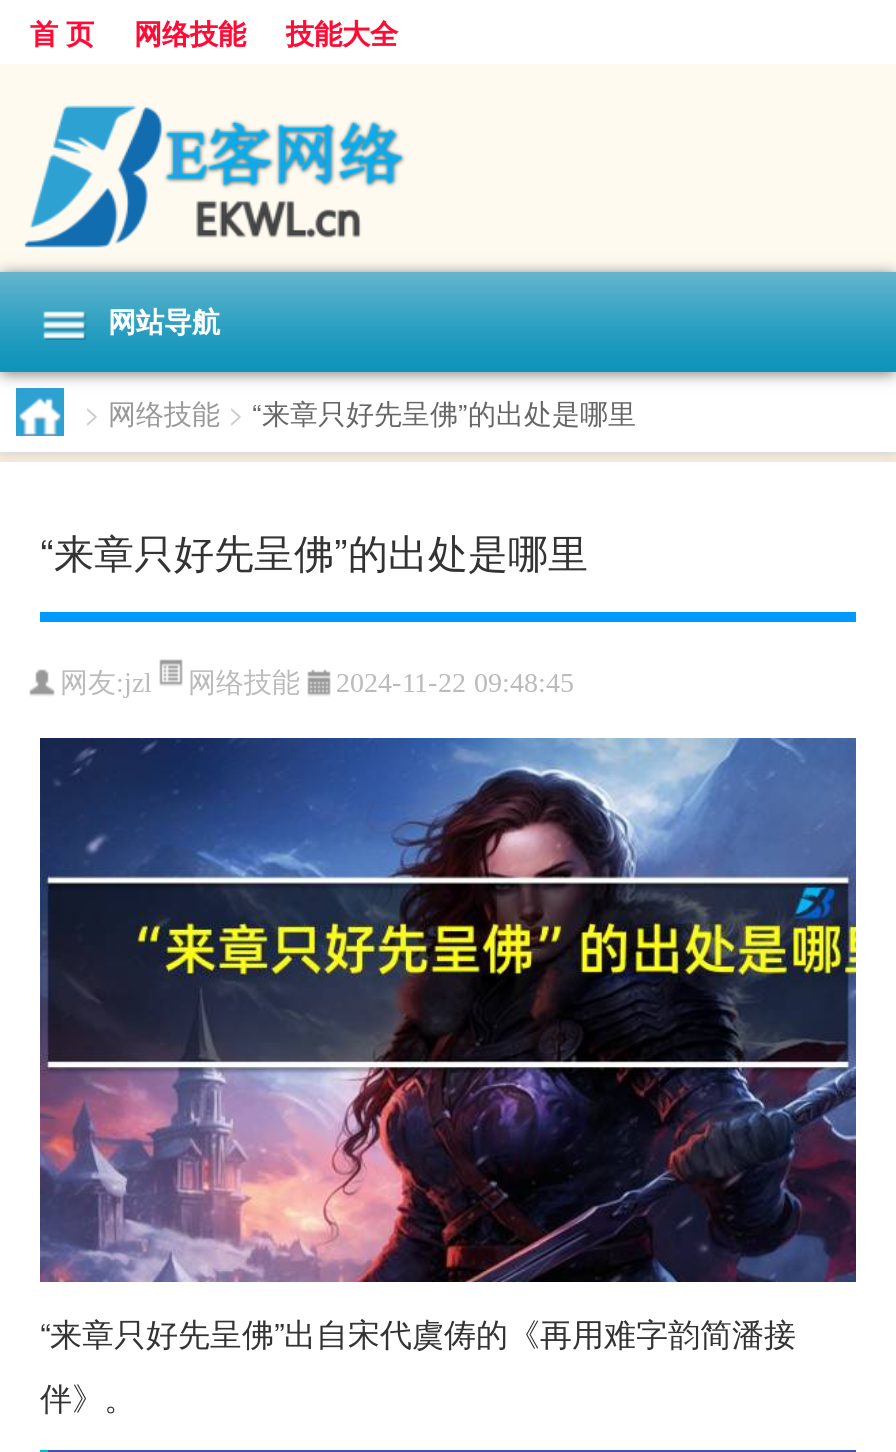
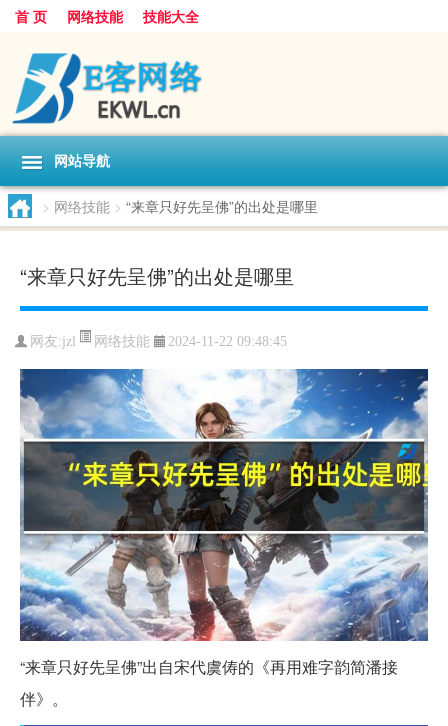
- [image]
+ [image]
